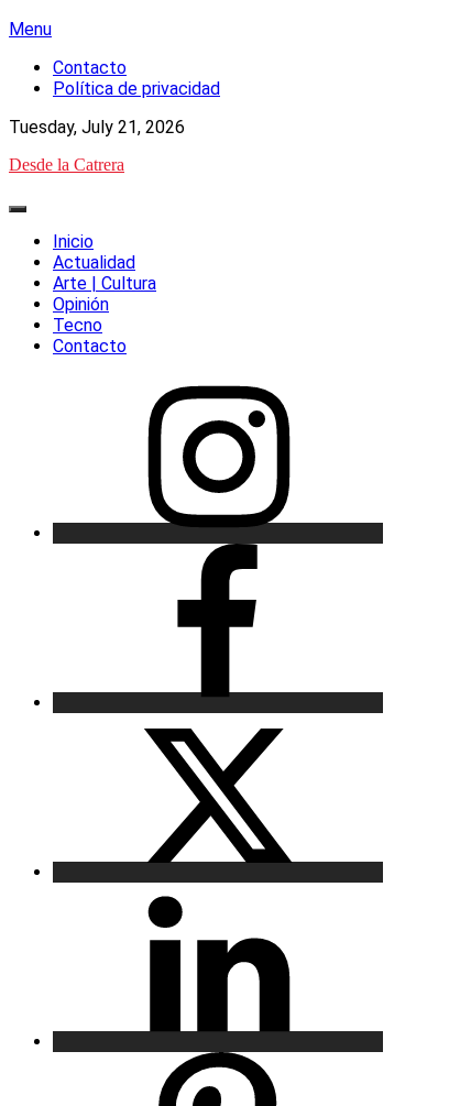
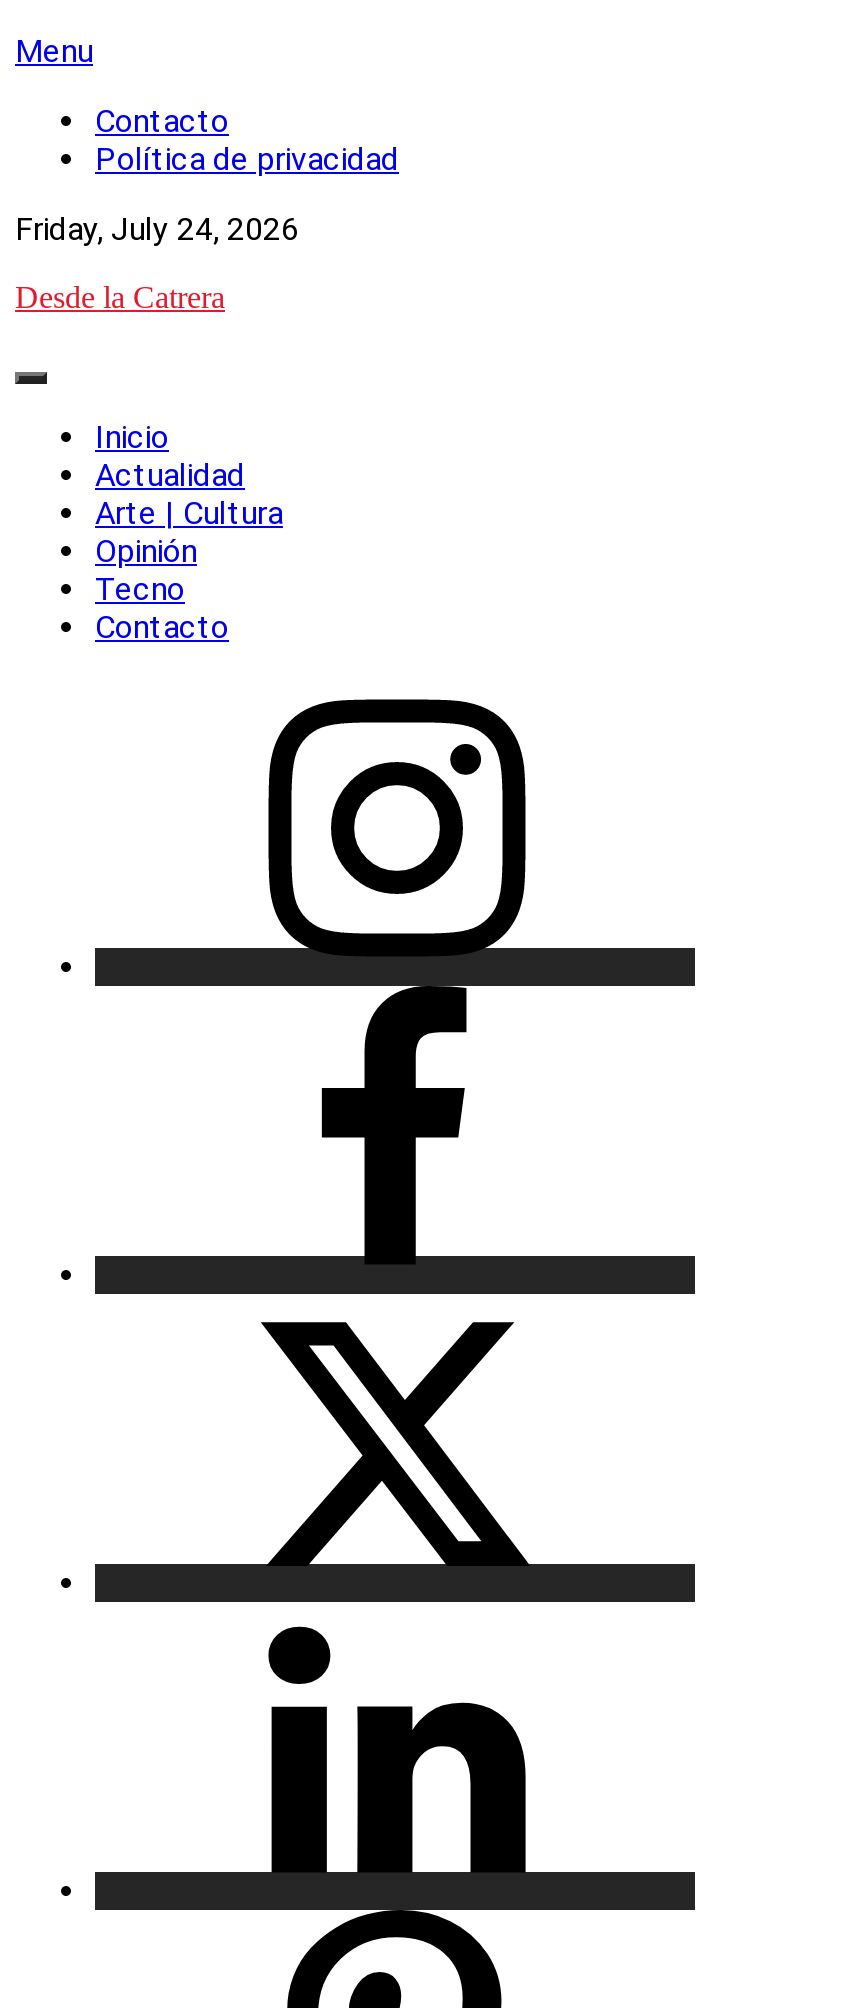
- Tuesday, July 21, 2026
+ Friday, July 24, 2026
